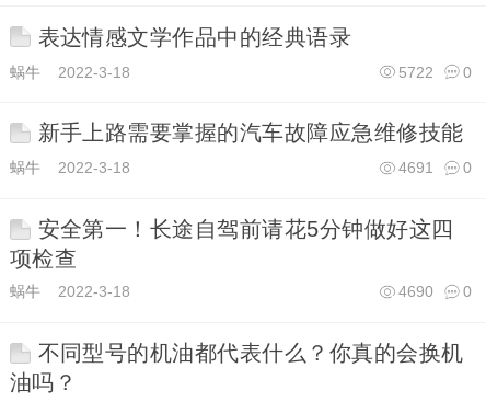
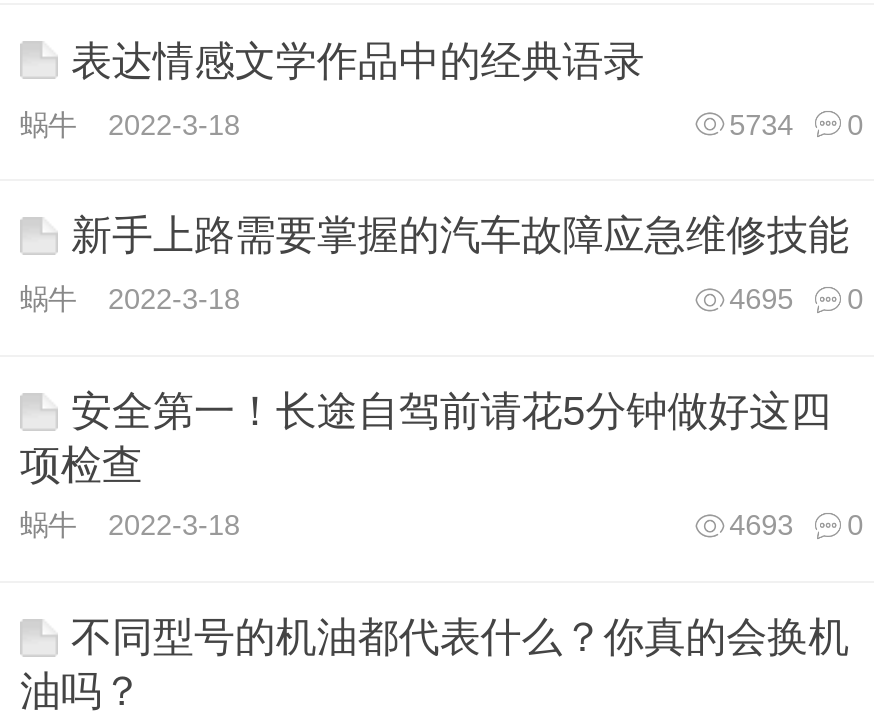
- 5722 0
+ 5734 0

- 4691 0
+ 4695 0

- 4690 0
+ 4693 0
